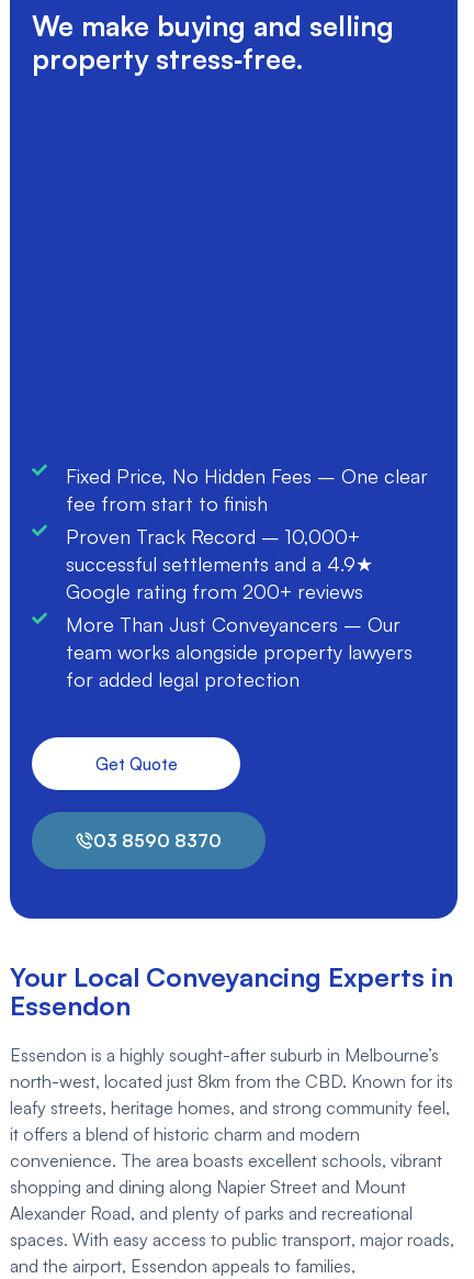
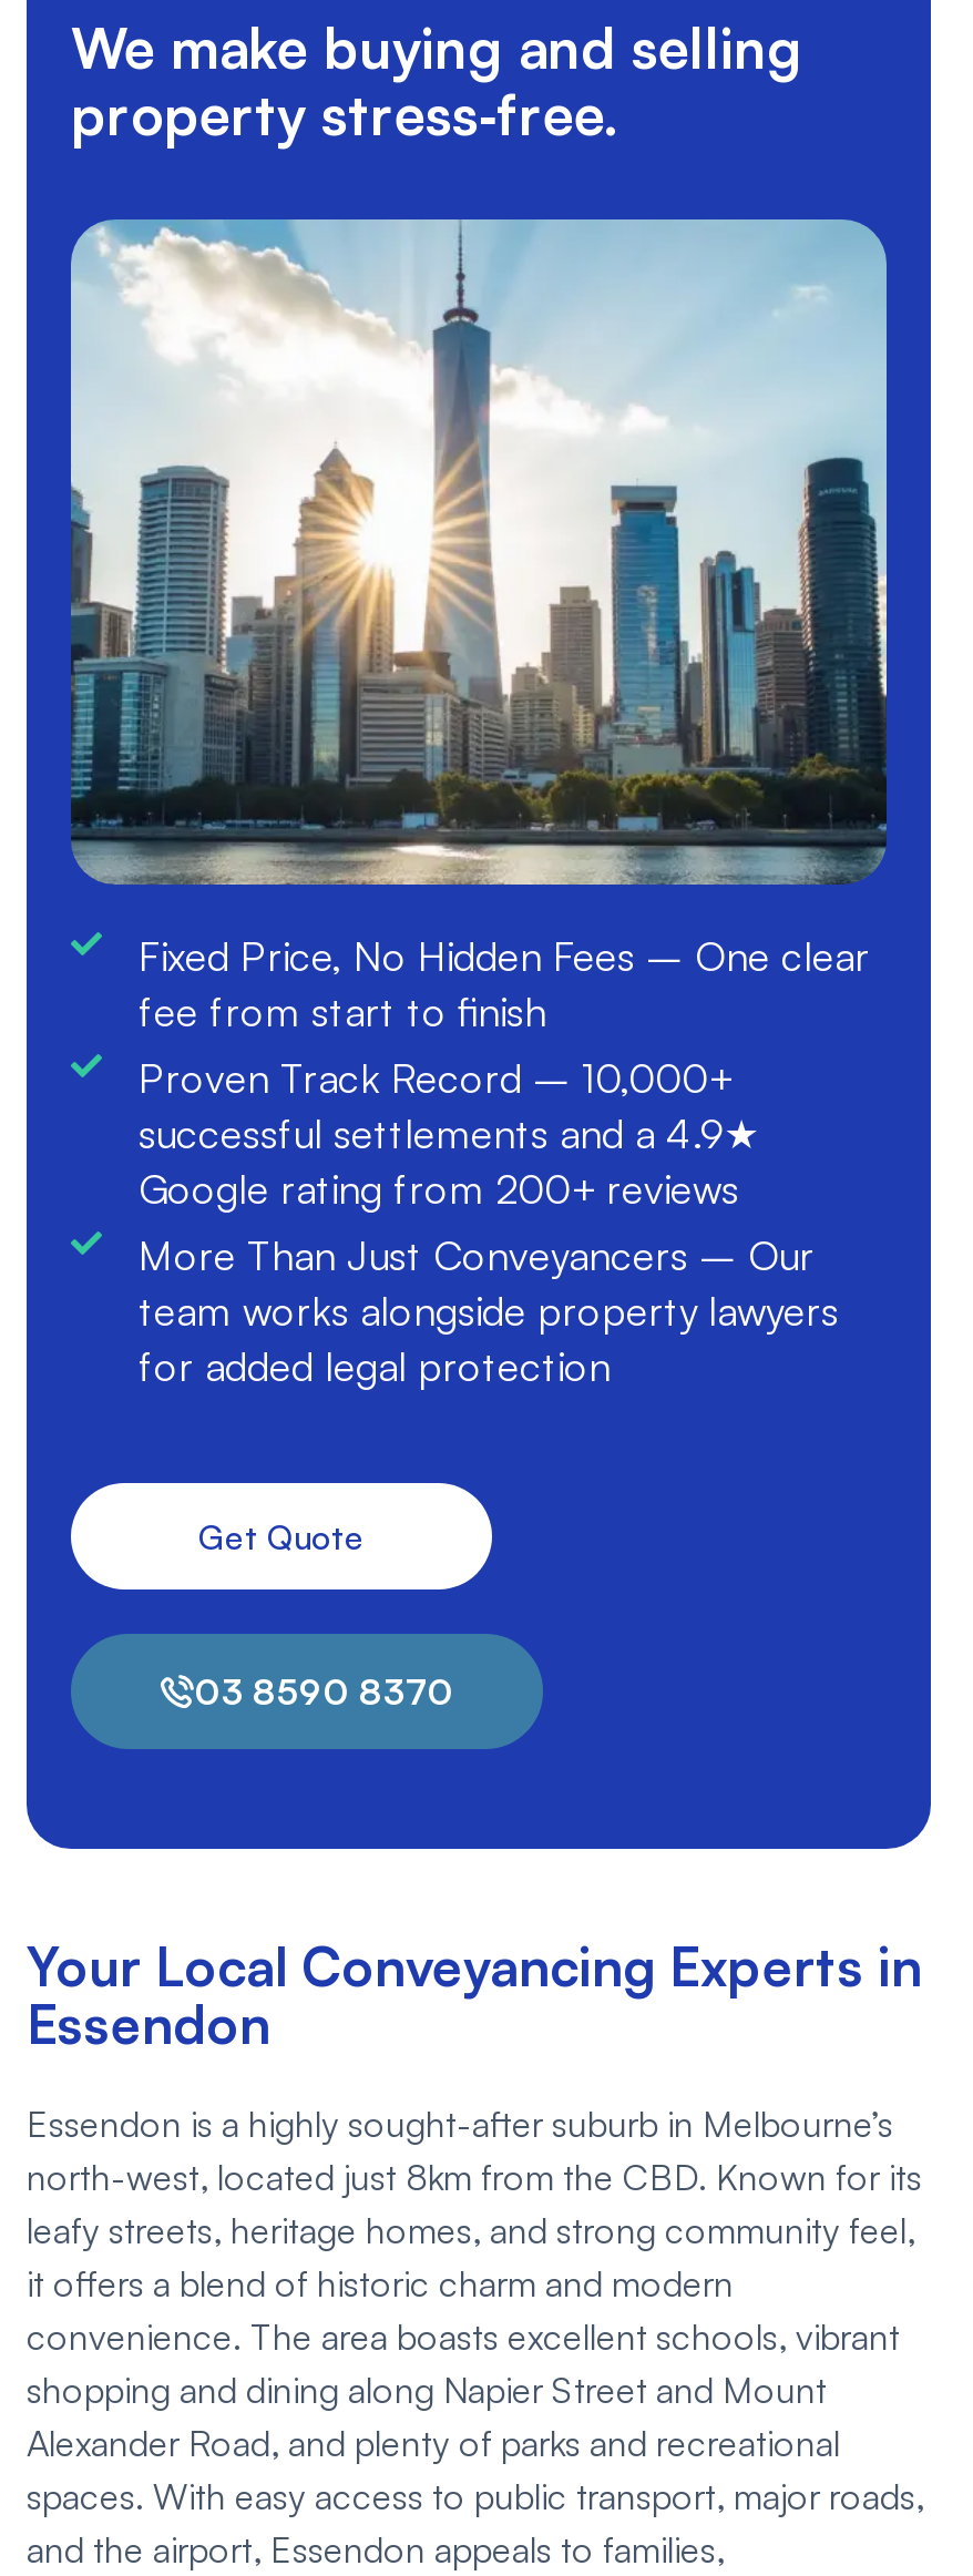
+ [image]
